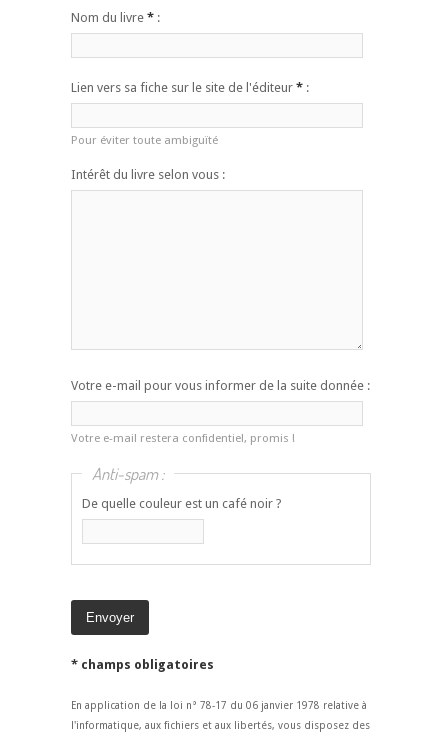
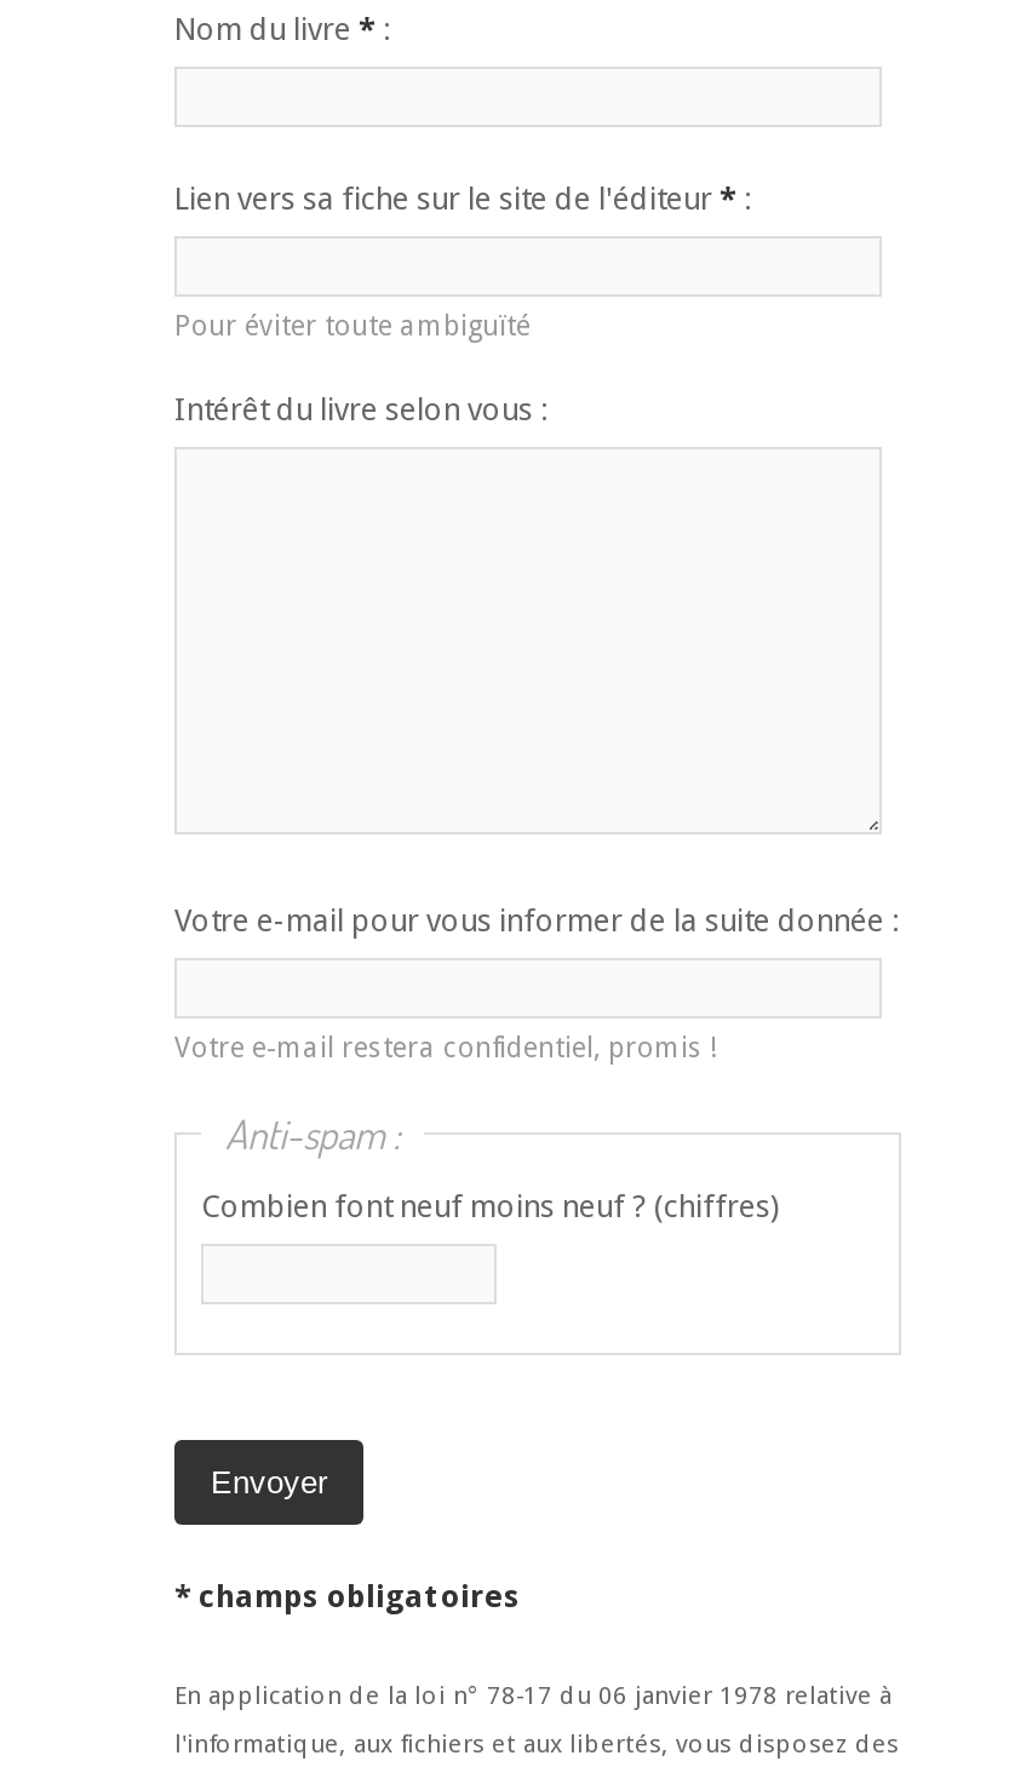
- De quelle couleur est un café noir ?
+ Combien font neuf moins neuf ? (chiffres)
